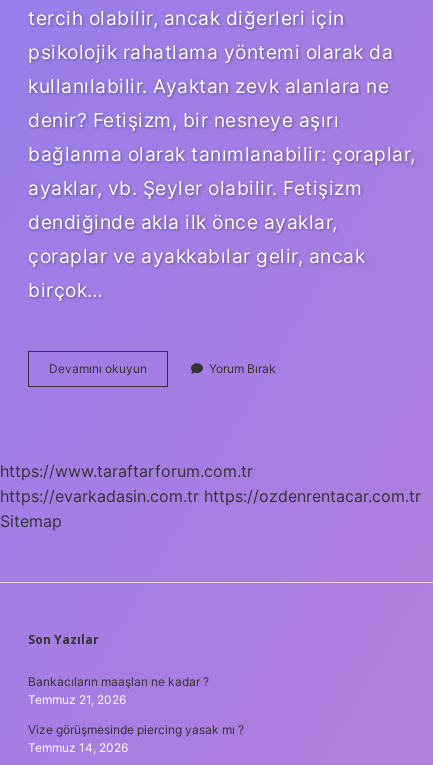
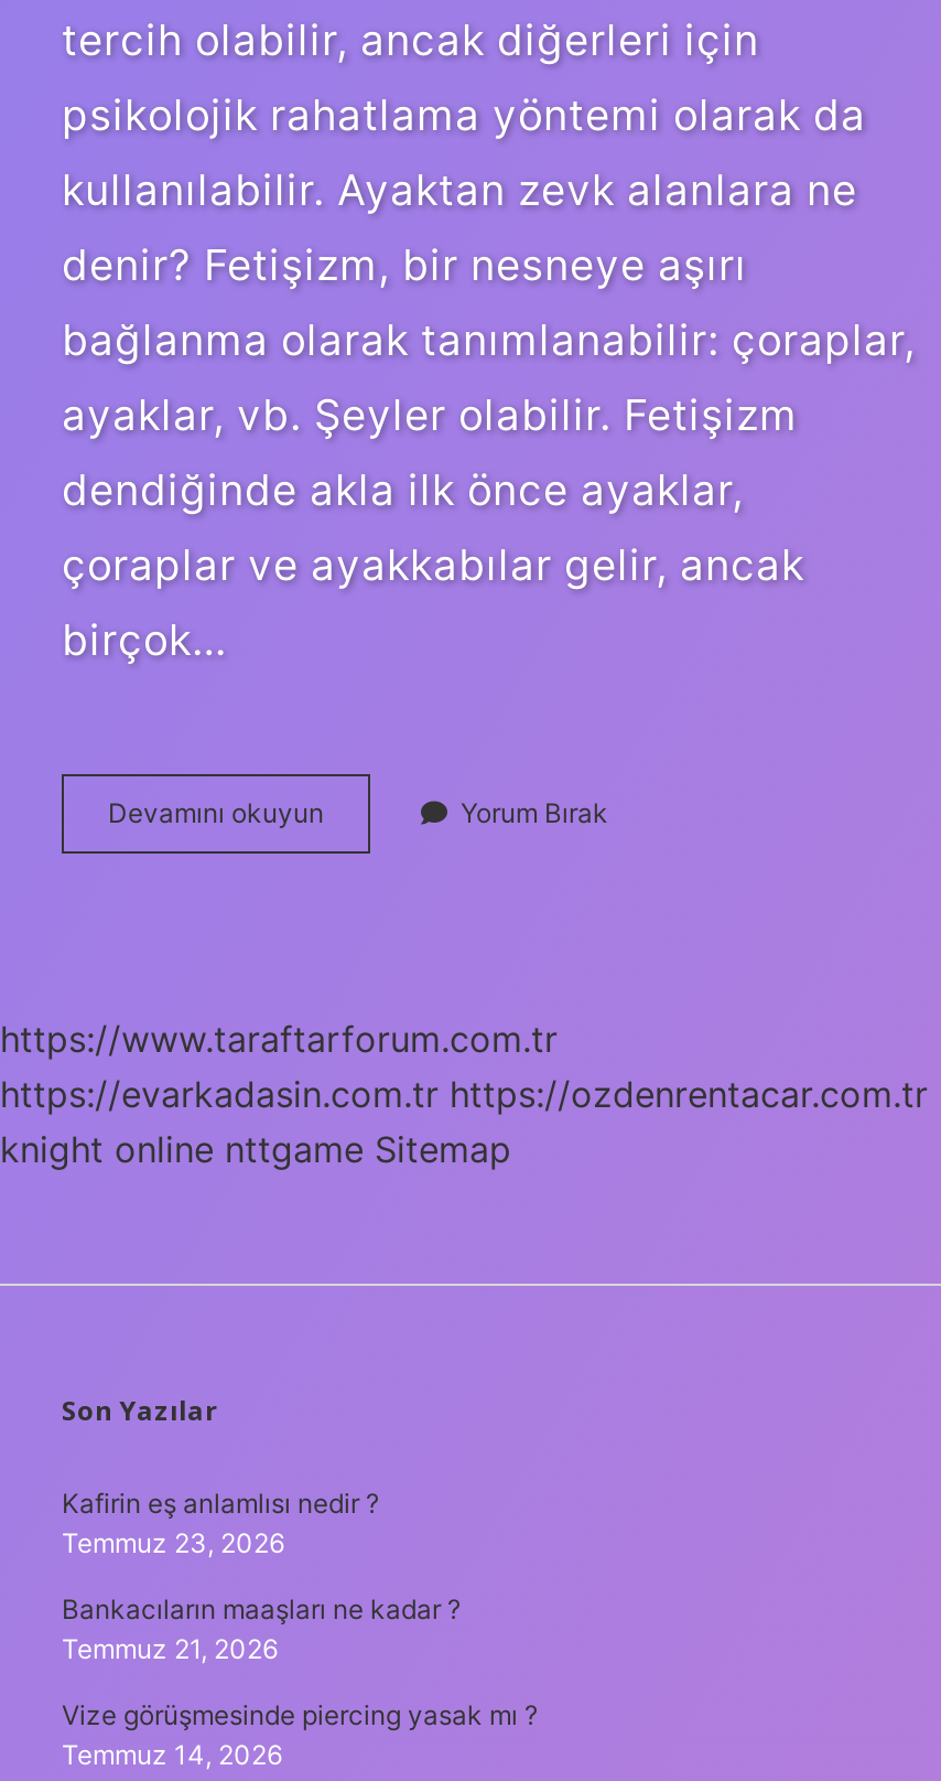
- Sitemap
+ knight online nttgame Sitemap

+ Kafirin eş anlamlısı nedir ?
+ Temmuz 23, 2026
